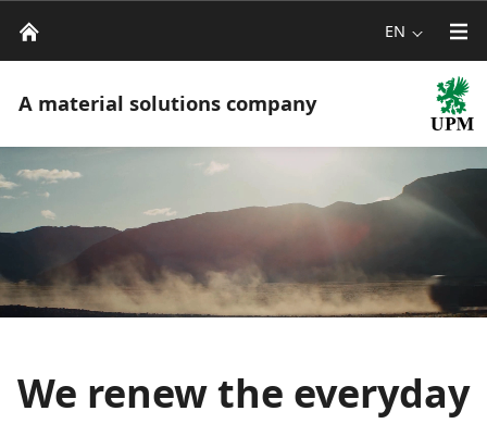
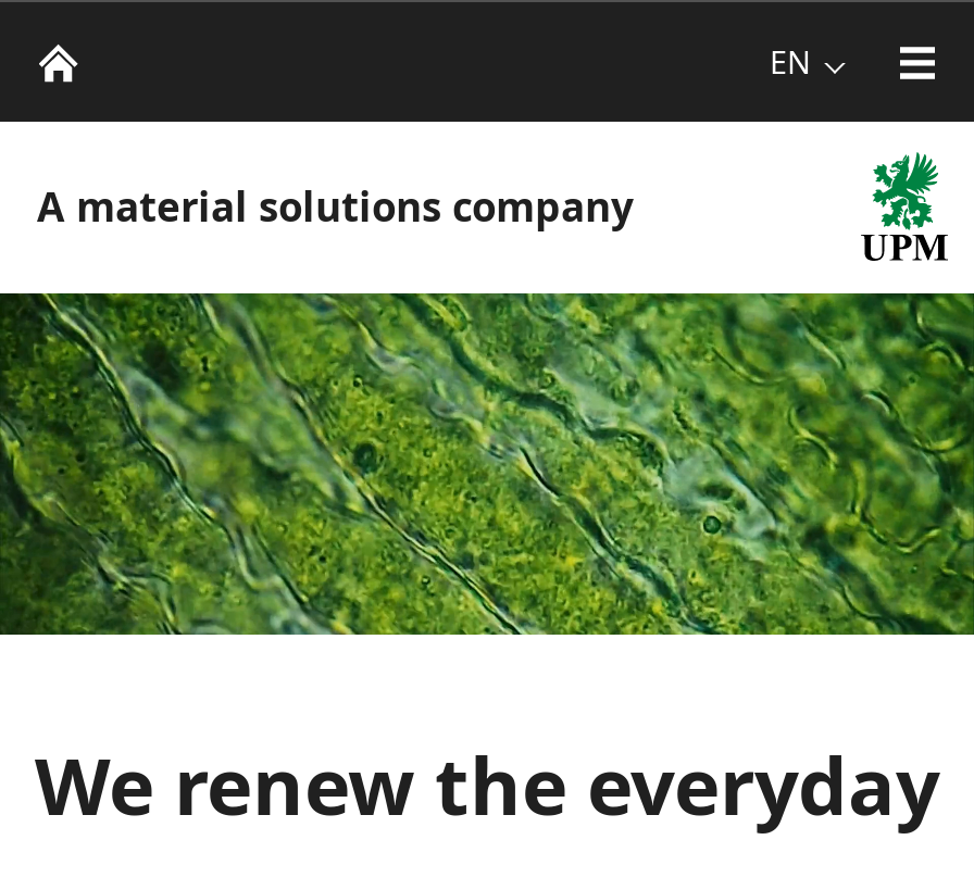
- [image]
+ [image]
